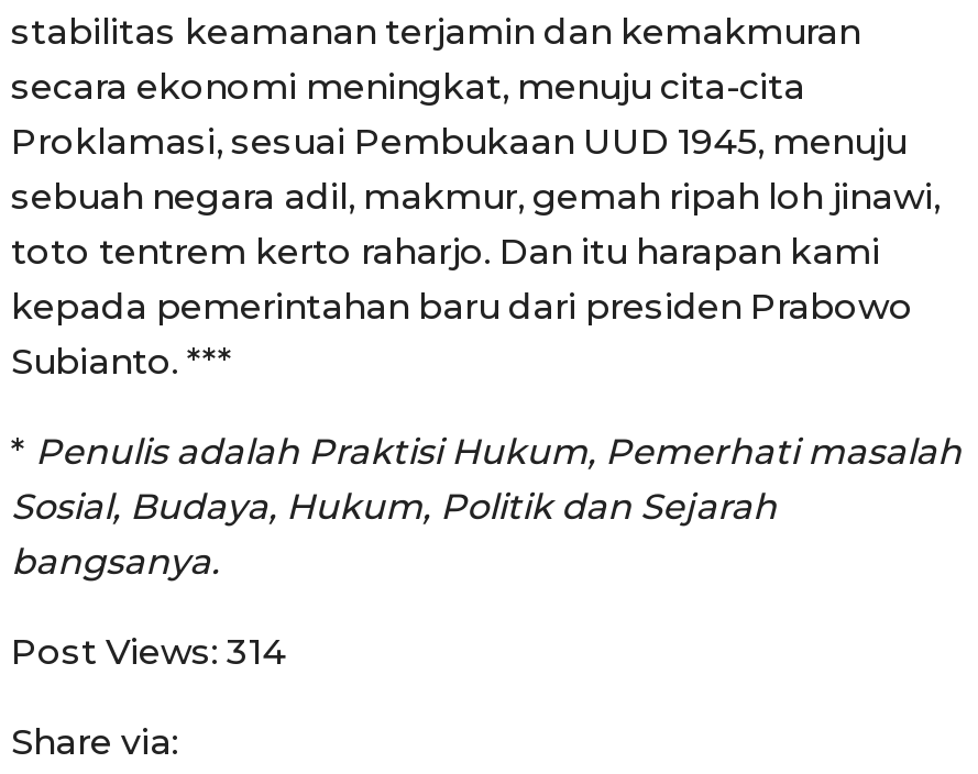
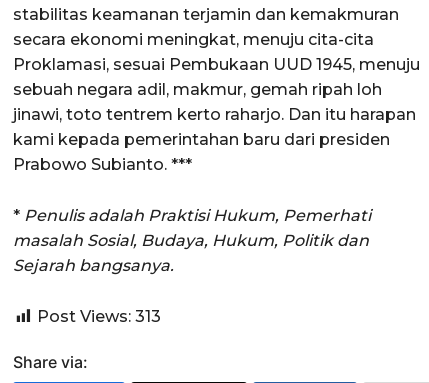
- Post Views: 314
+ Post Views: 313
